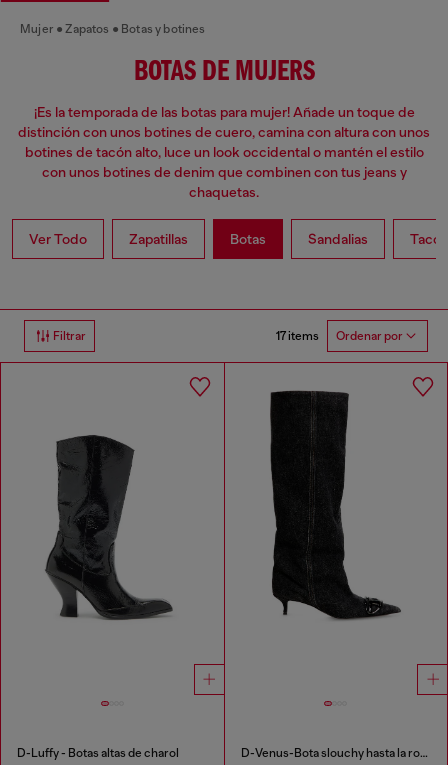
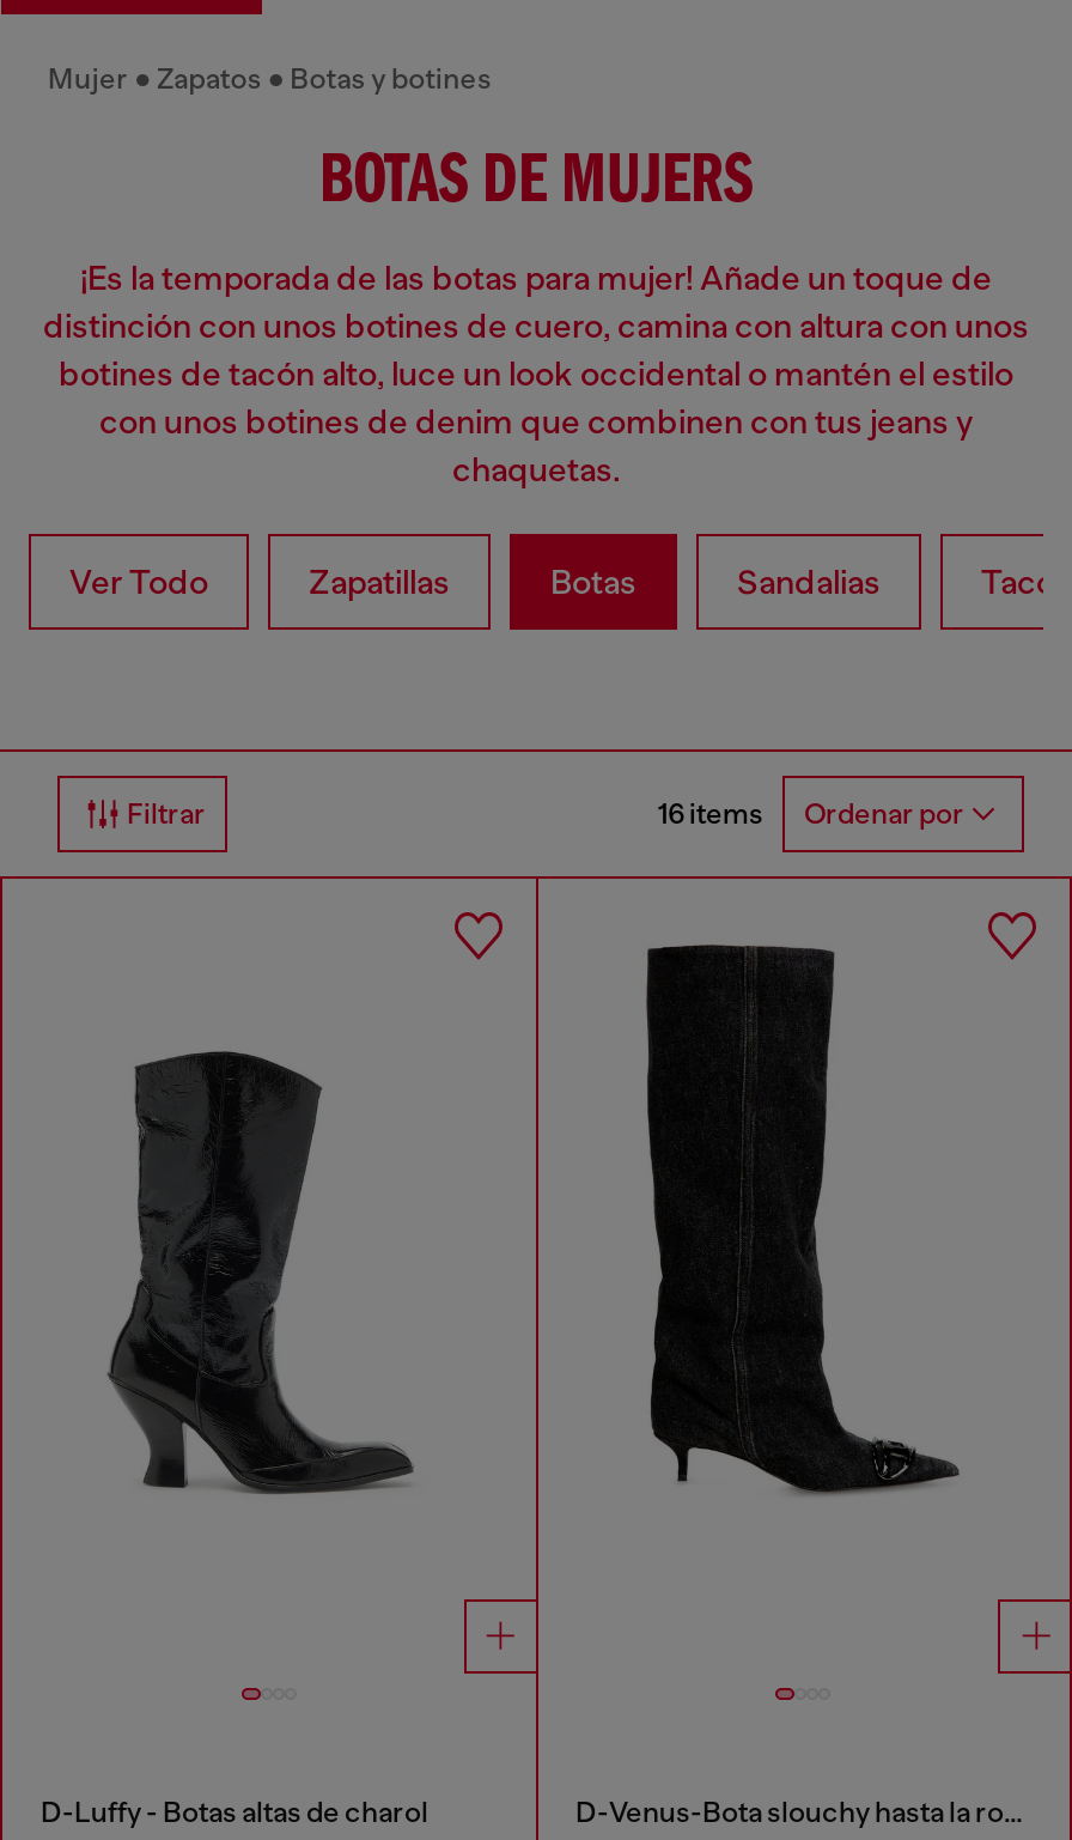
- 17 items Ordenar por
+ 16 items Ordenar por
